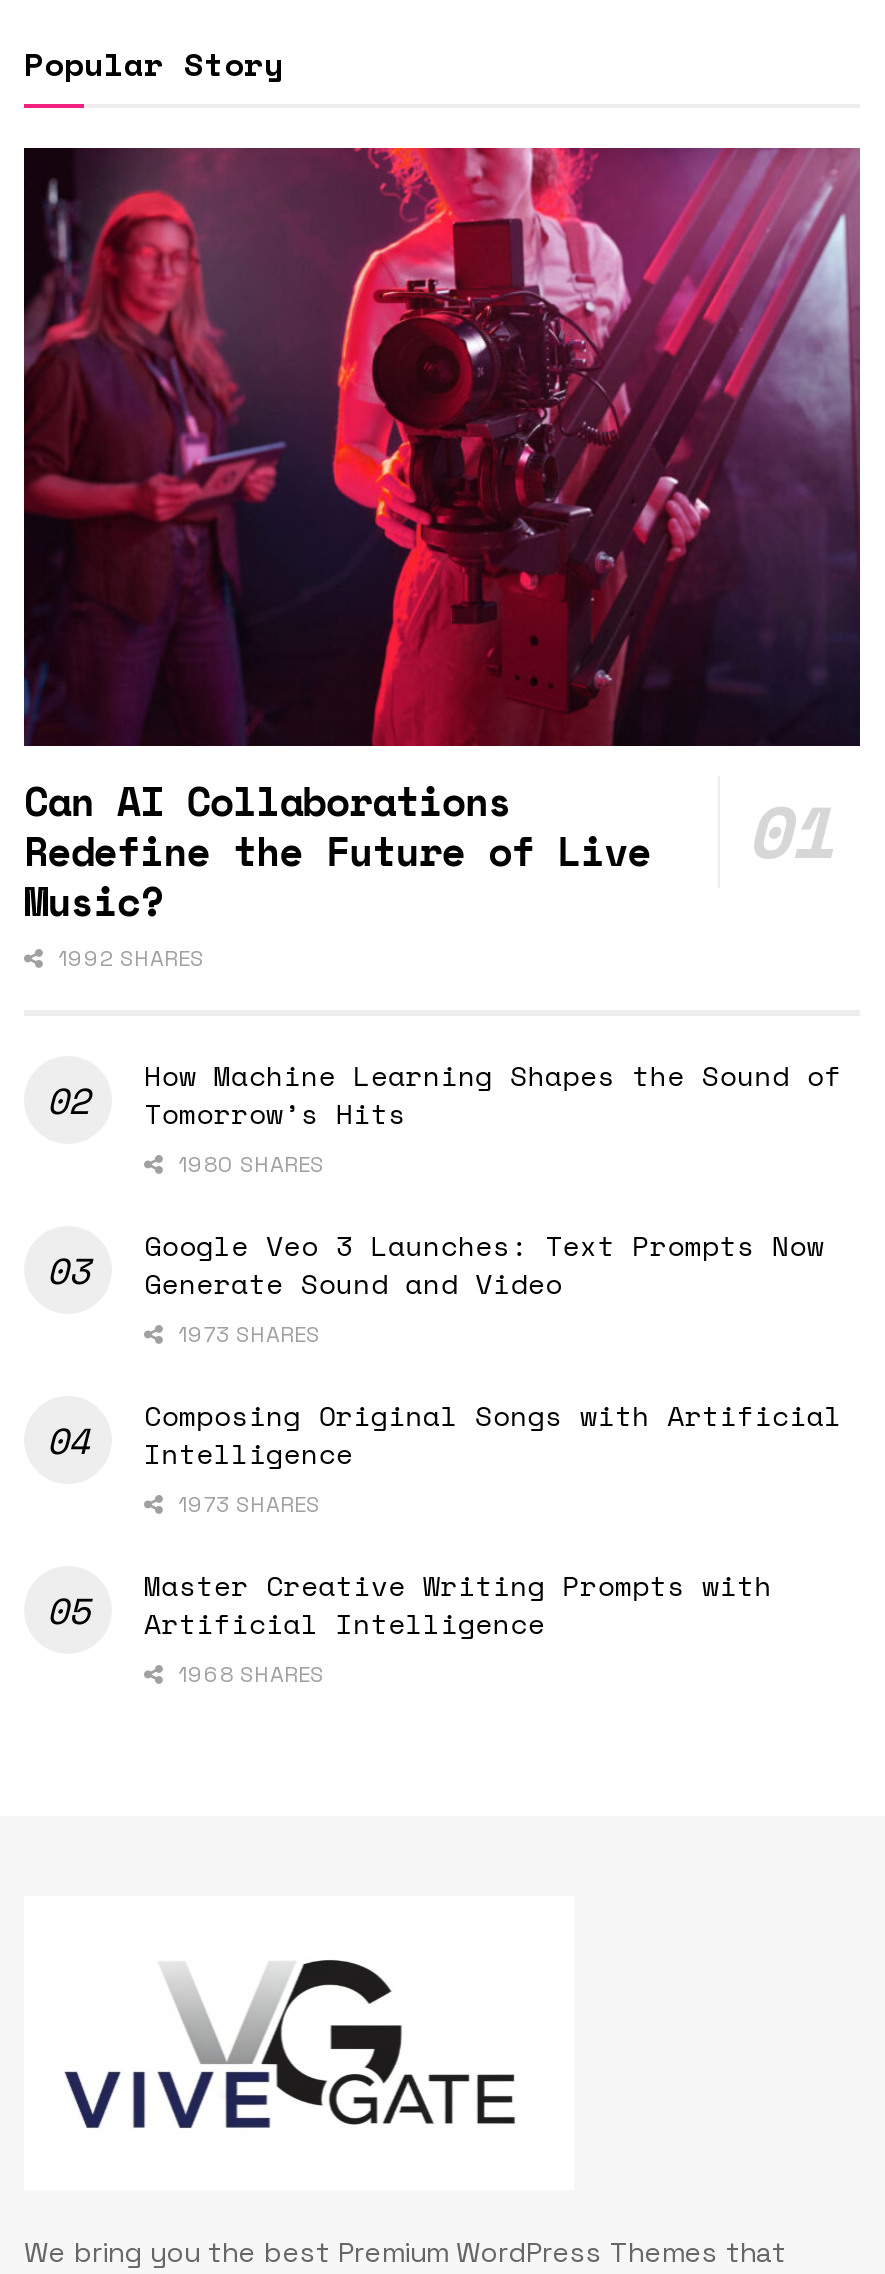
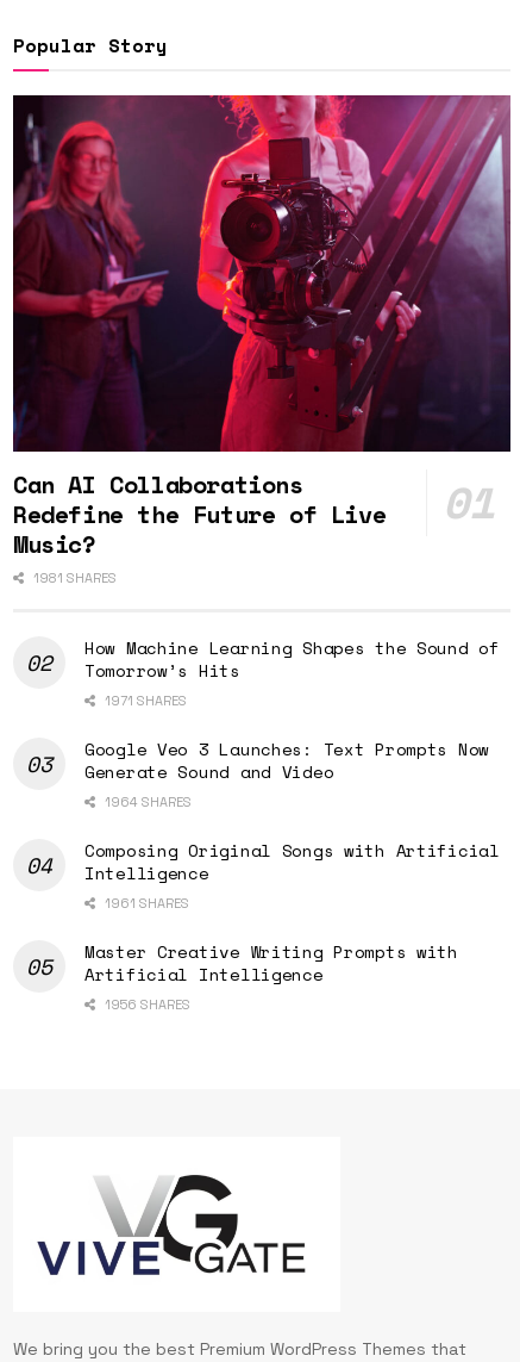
- 1992 SHARES
+ 1981 SHARES

- 1980 SHARES
+ 1971 SHARES

- 1973 SHARES
+ 1964 SHARES

- 1973 SHARES
+ 1961 SHARES

- 1968 SHARES
+ 1956 SHARES
